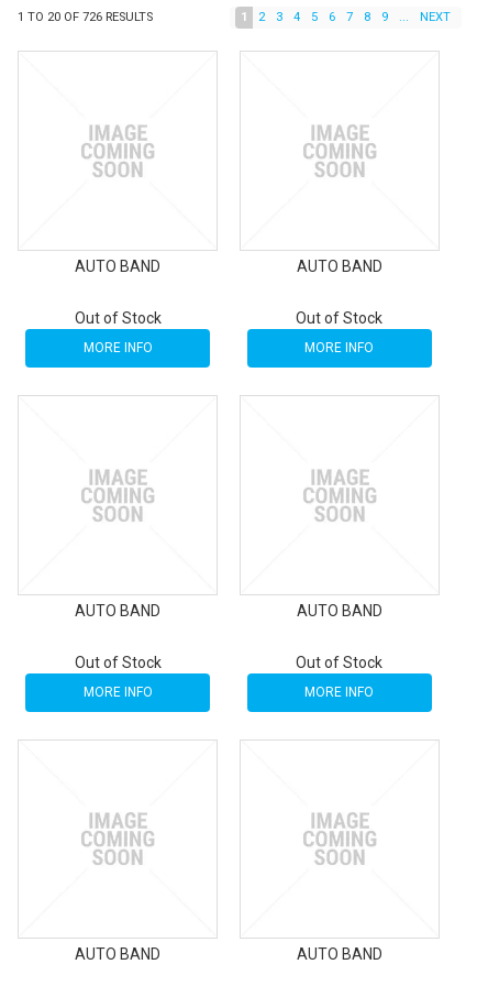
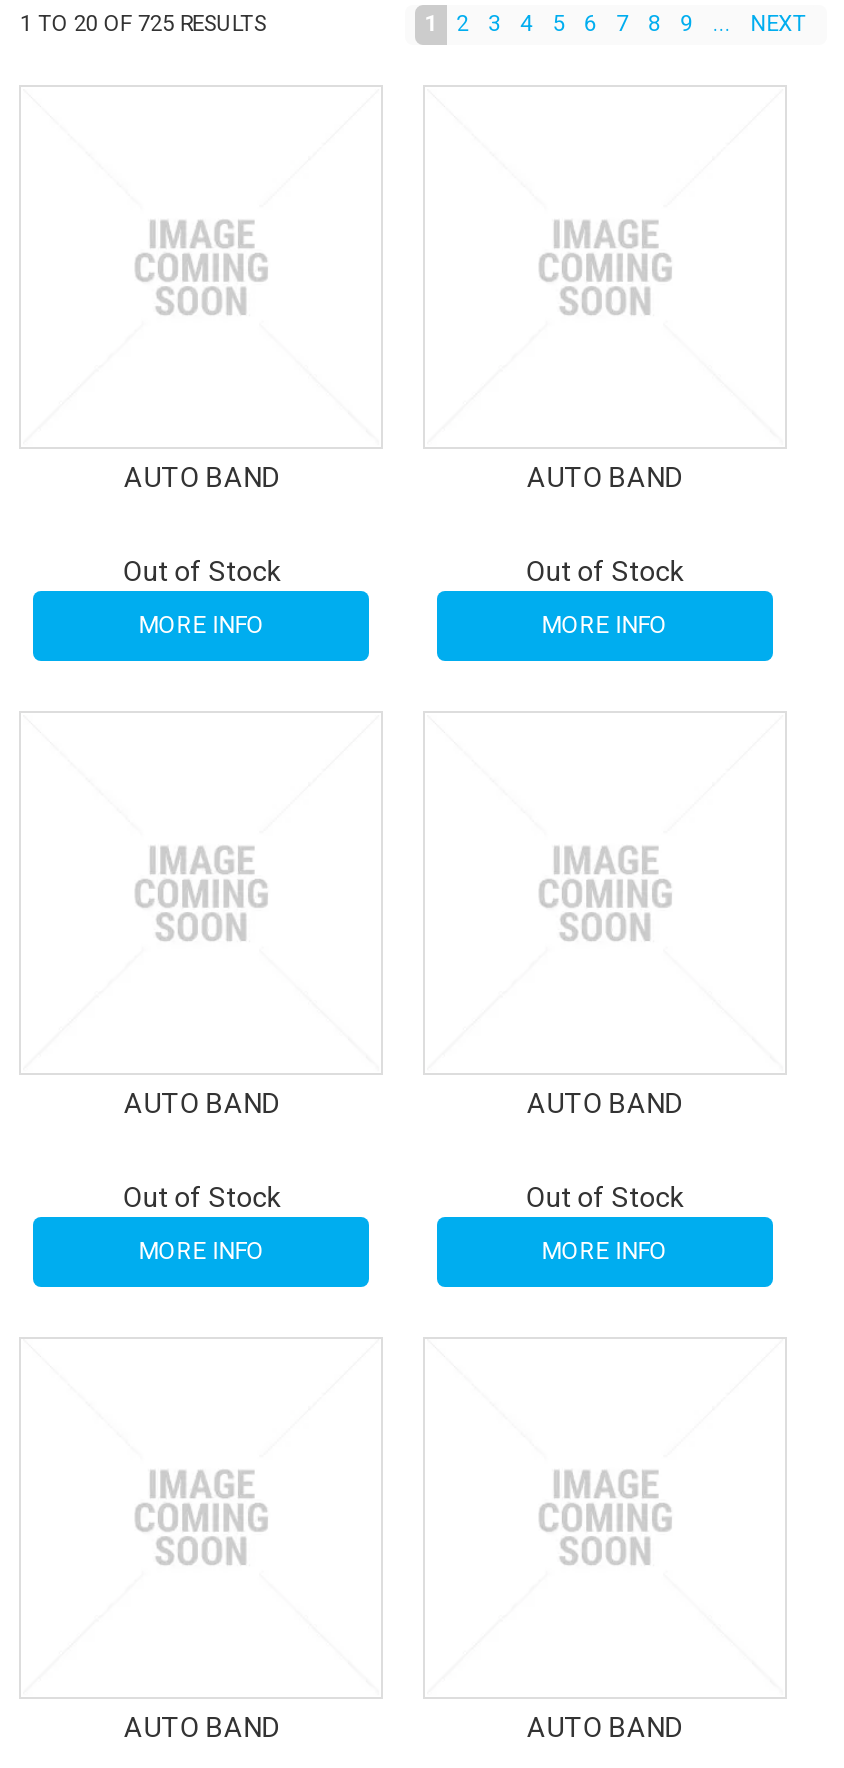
- 1 TO 20 OF 726 RESULTS
+ 1 TO 20 OF 725 RESULTS
